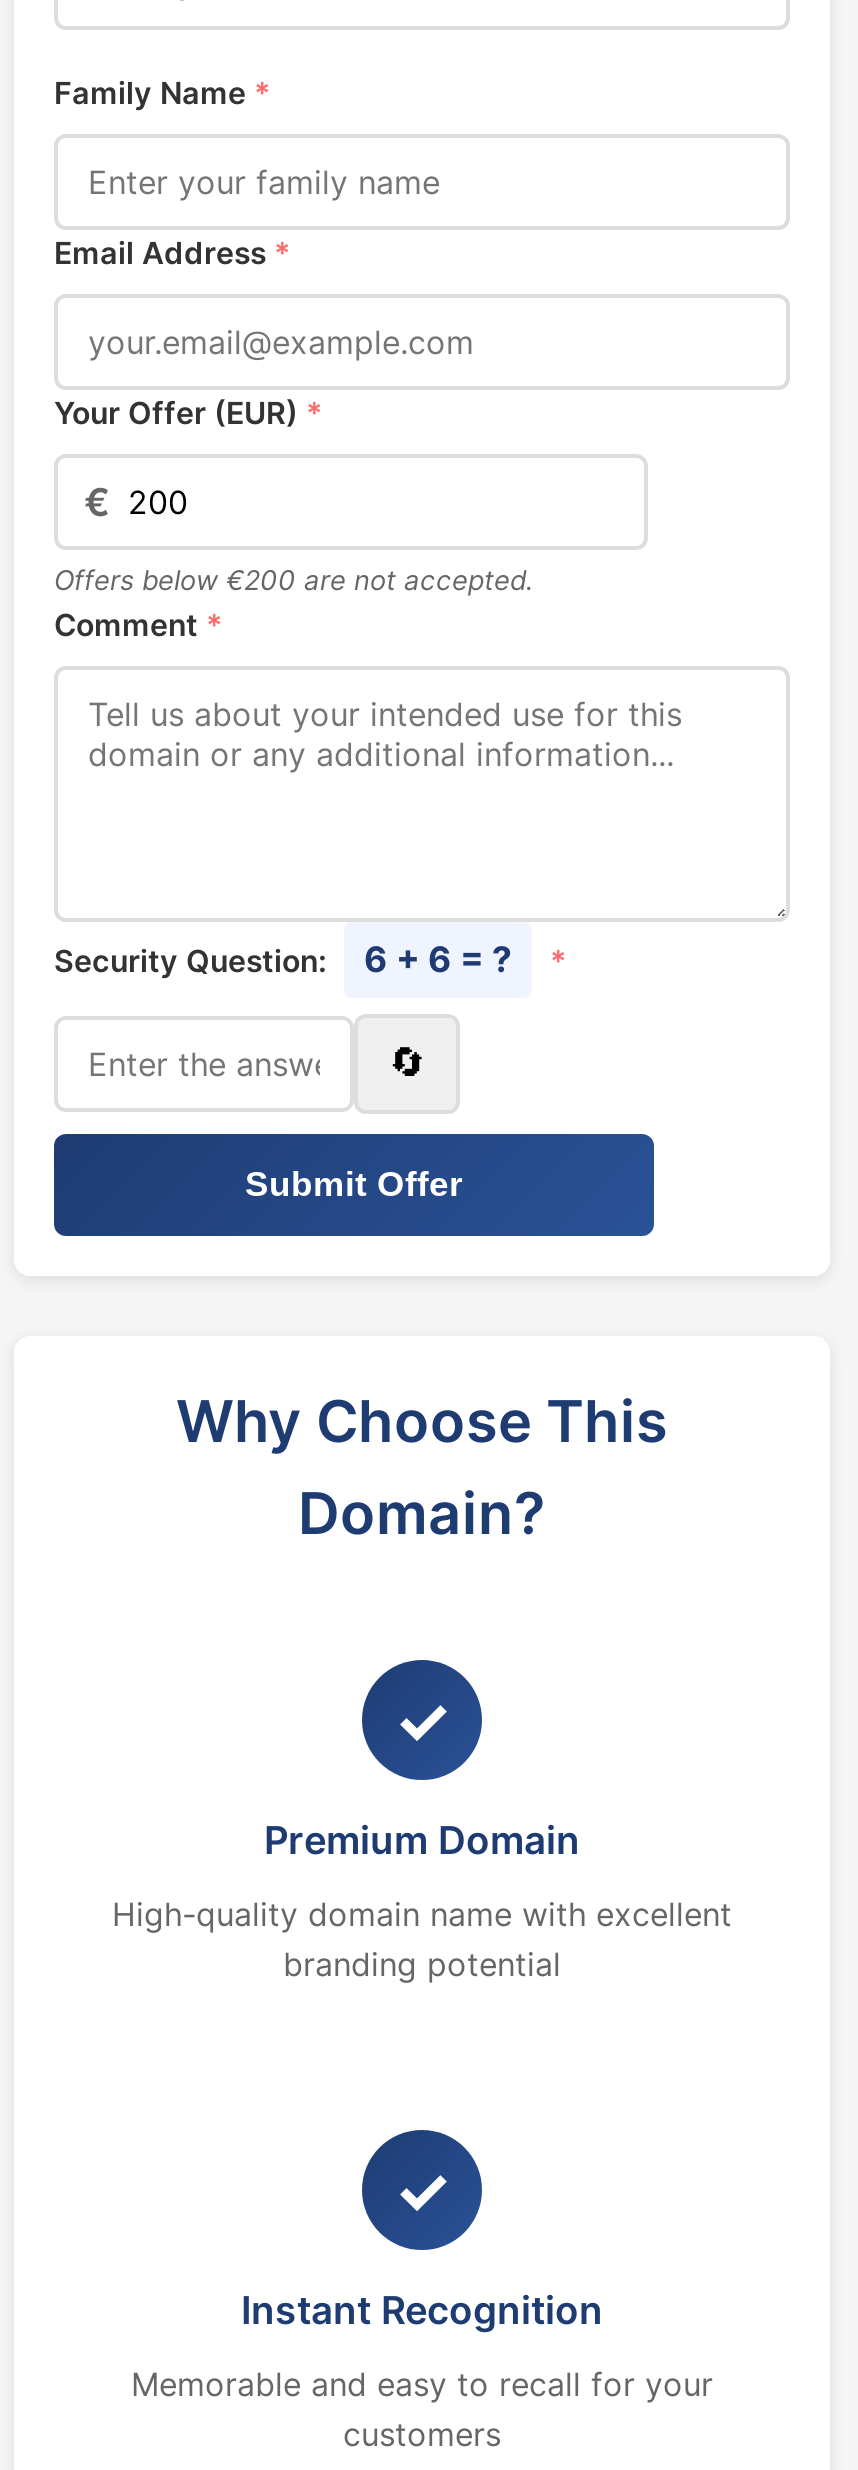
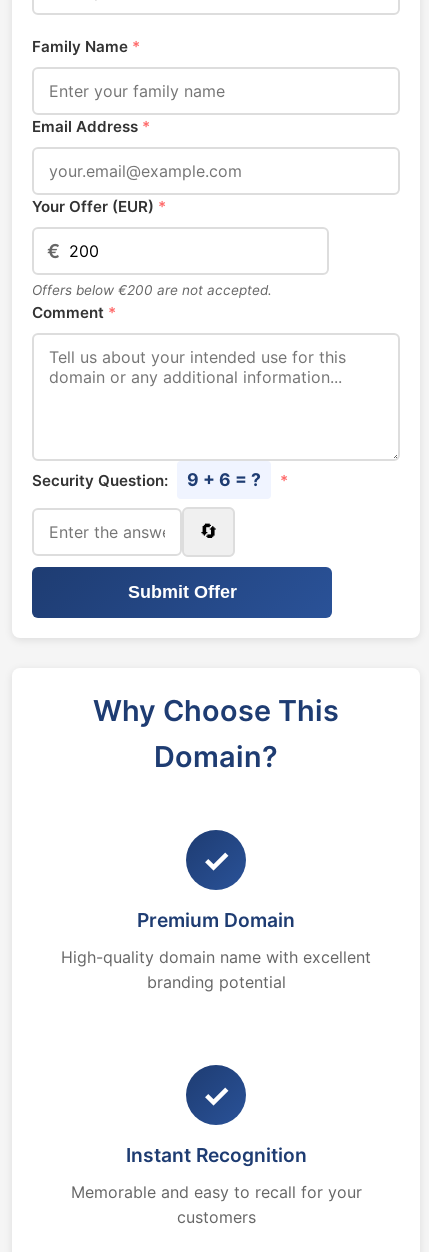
- 6 + 6 = ?
+ 9 + 6 = ?
